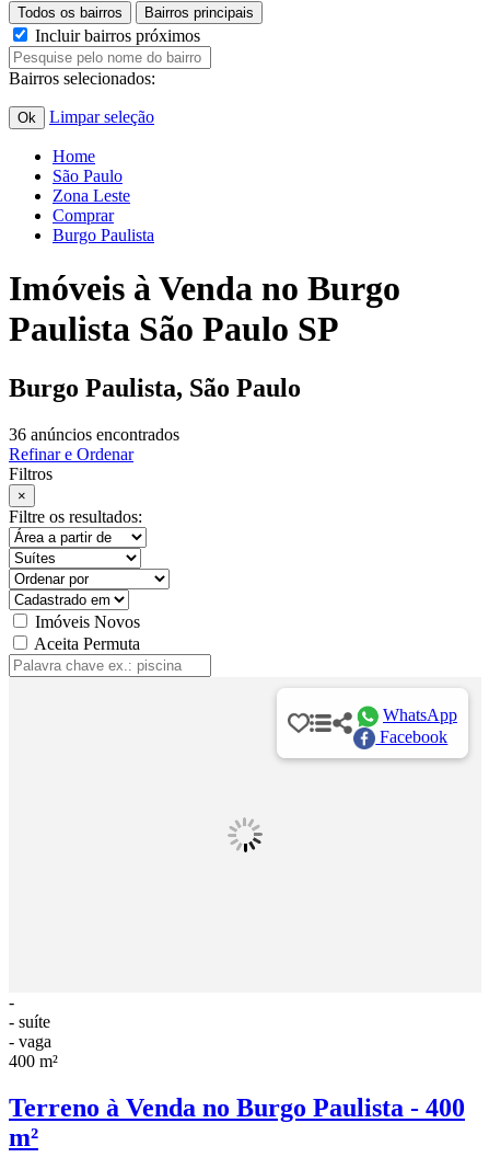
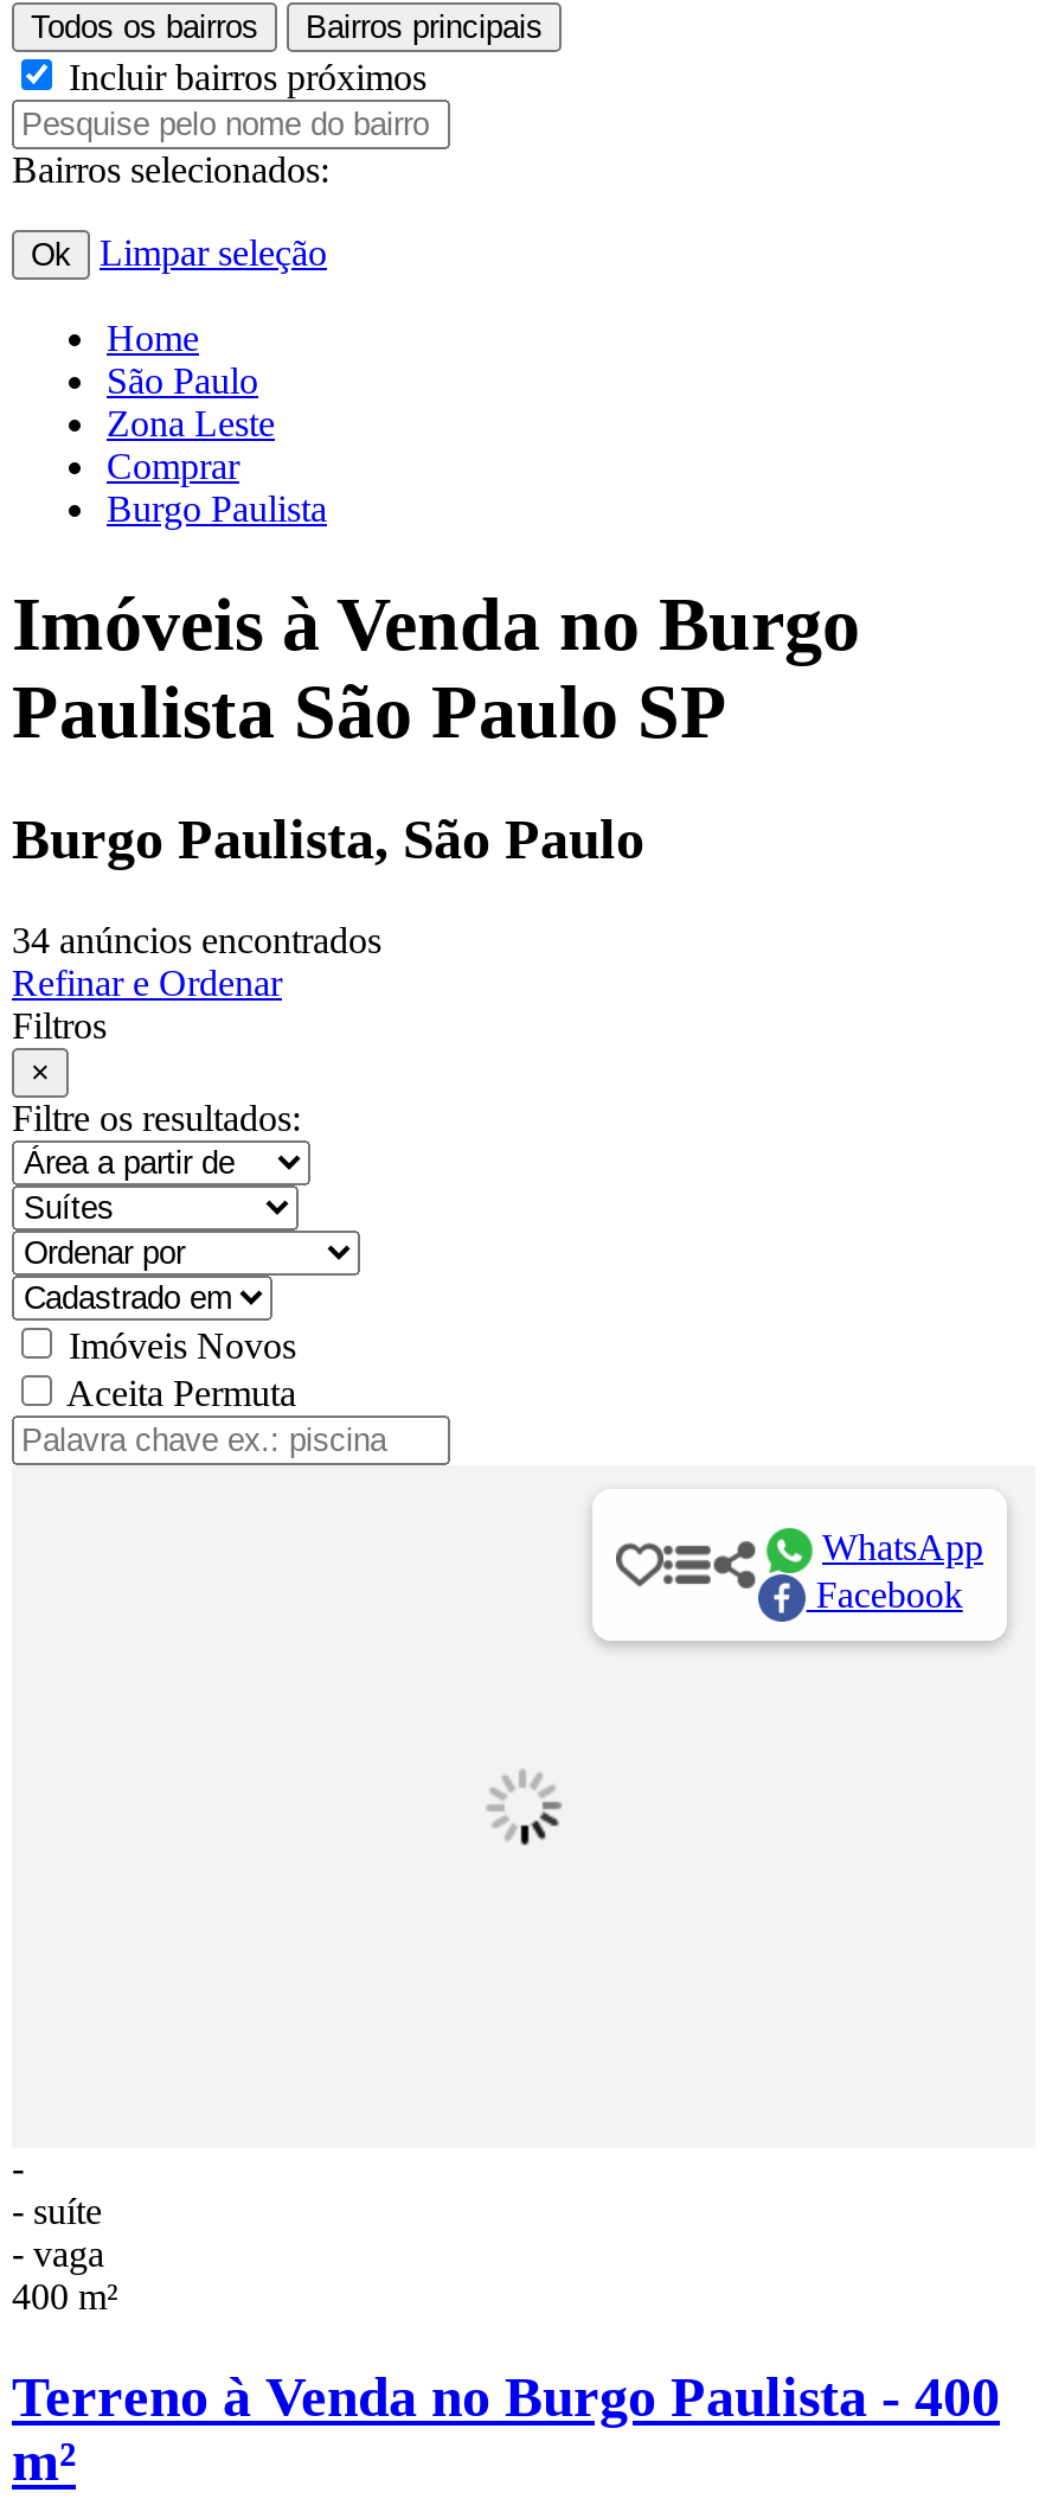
- 36 anúncios encontrados
+ 34 anúncios encontrados
